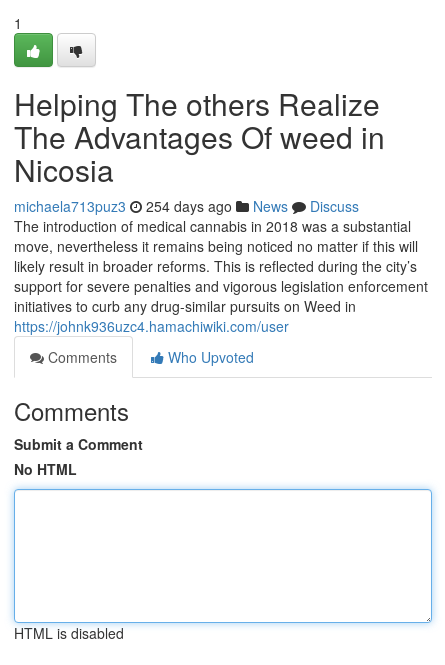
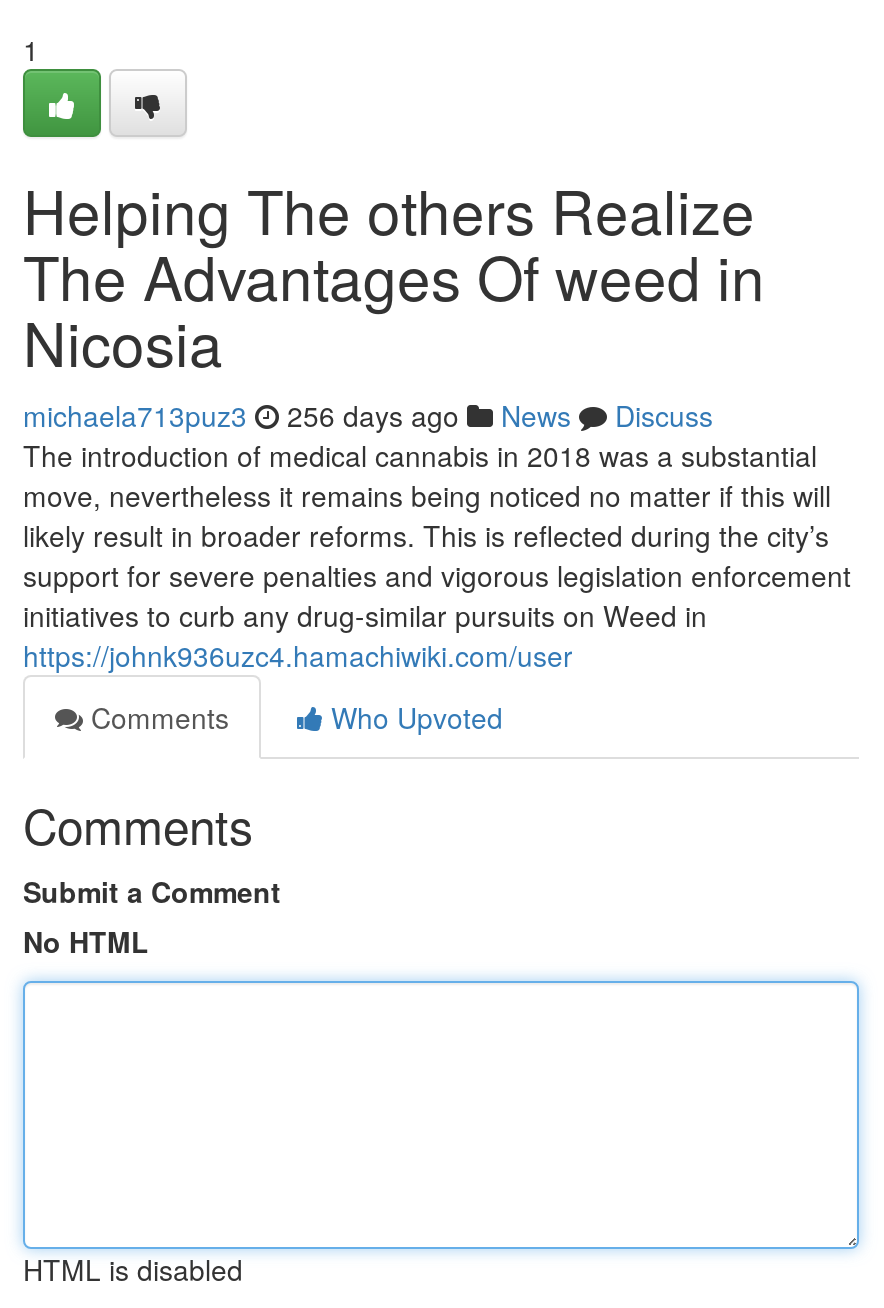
- michaela713puz3 254 days ago News Discuss
+ michaela713puz3 256 days ago News Discuss
